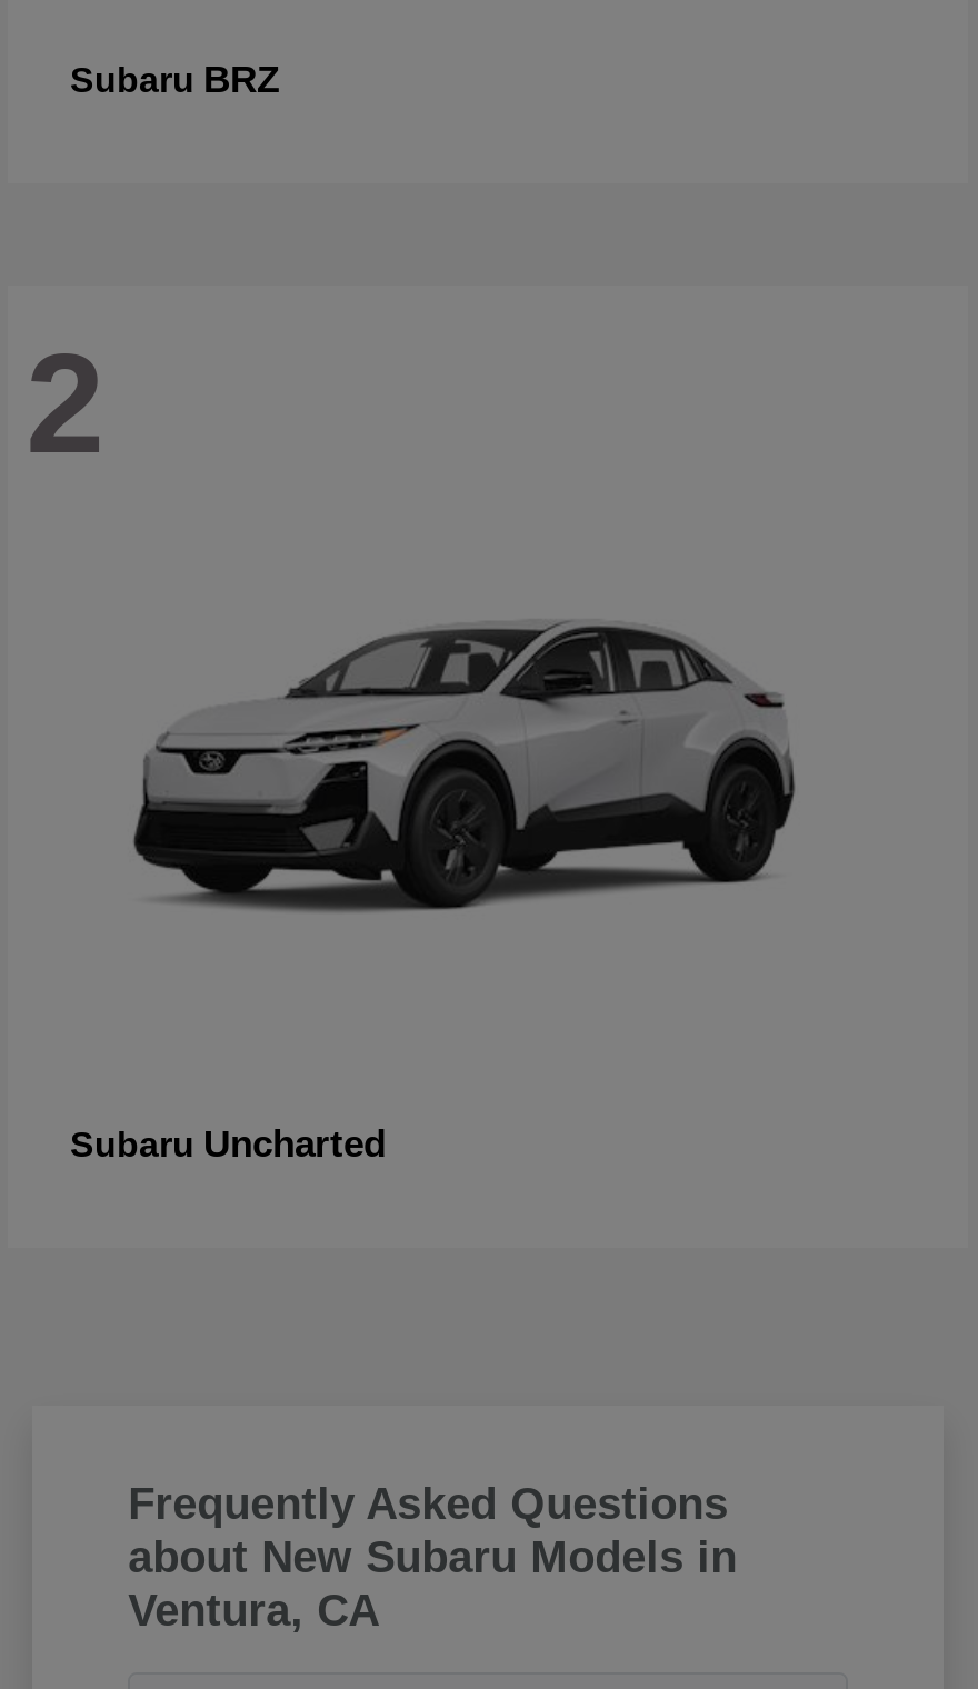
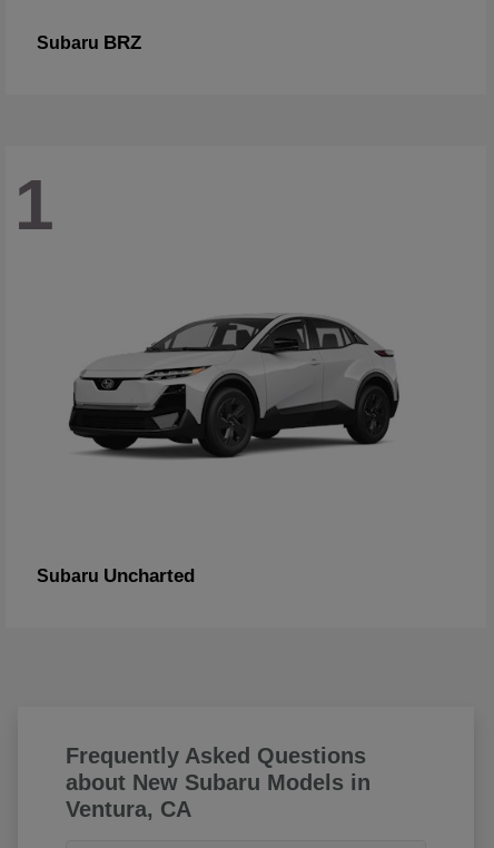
- 2
+ 1
